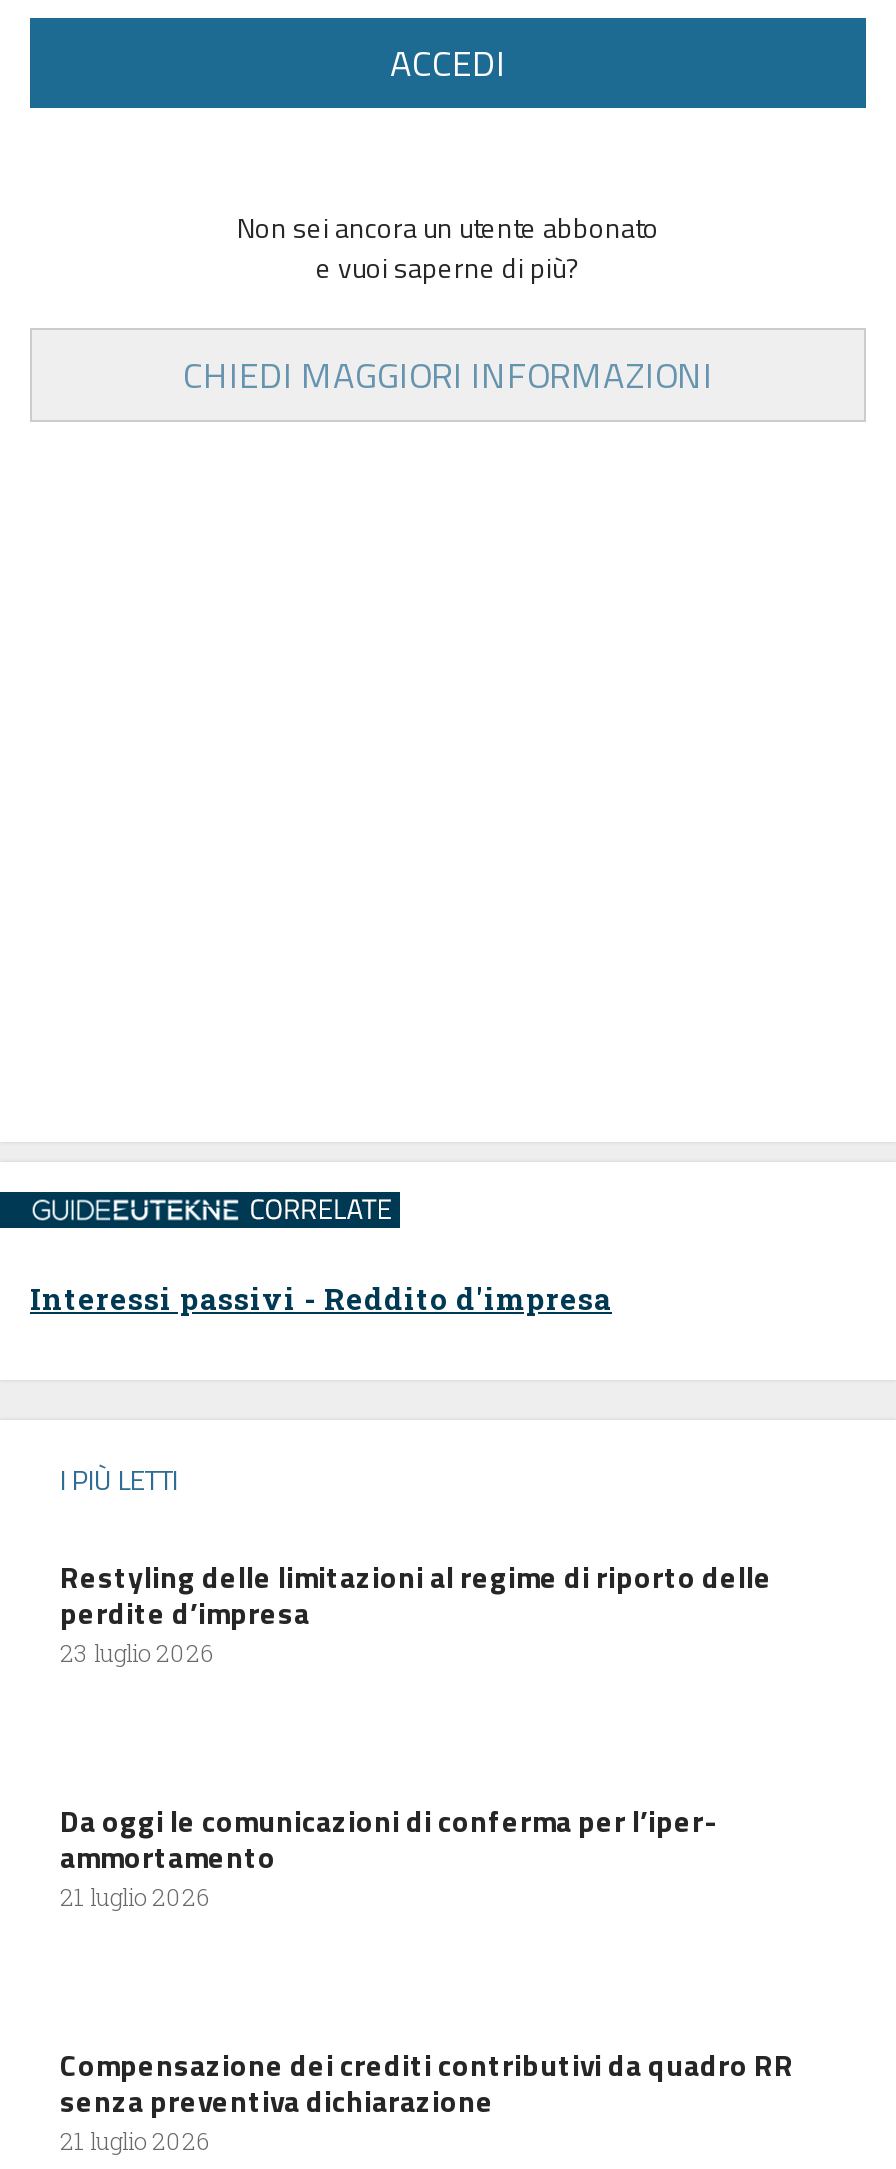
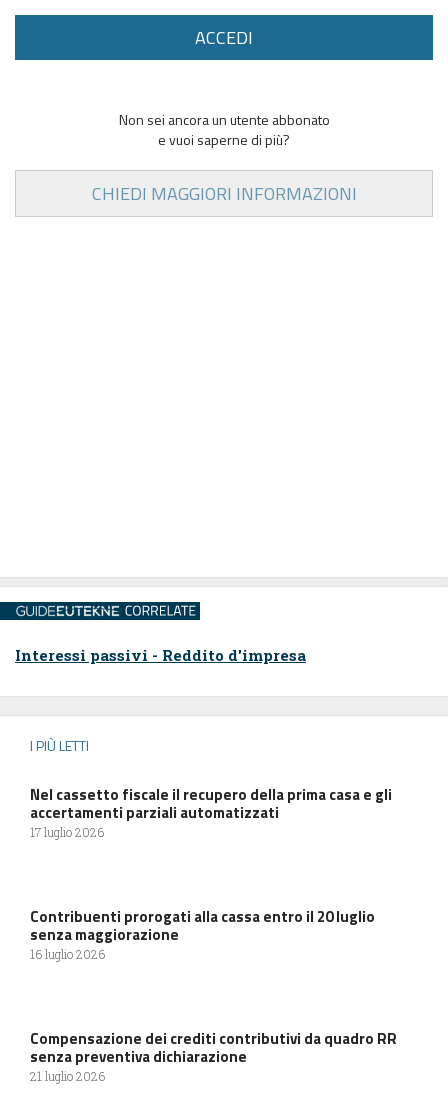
- Restyling delle limitazioni al regime di riporto delle
- perdite d’impresa
- 23 luglio 2026
+ Nel cassetto fiscale il recupero della prima casa e gli
+ accertamenti parziali automatizzati
+ 17 luglio 2026

- Da oggi le comunicazioni di conferma per l’iper-
- ammortamento
- 21 luglio 2026
+ Contribuenti prorogati alla cassa entro il 20 luglio
+ senza maggiorazione
+ 16 luglio 2026
